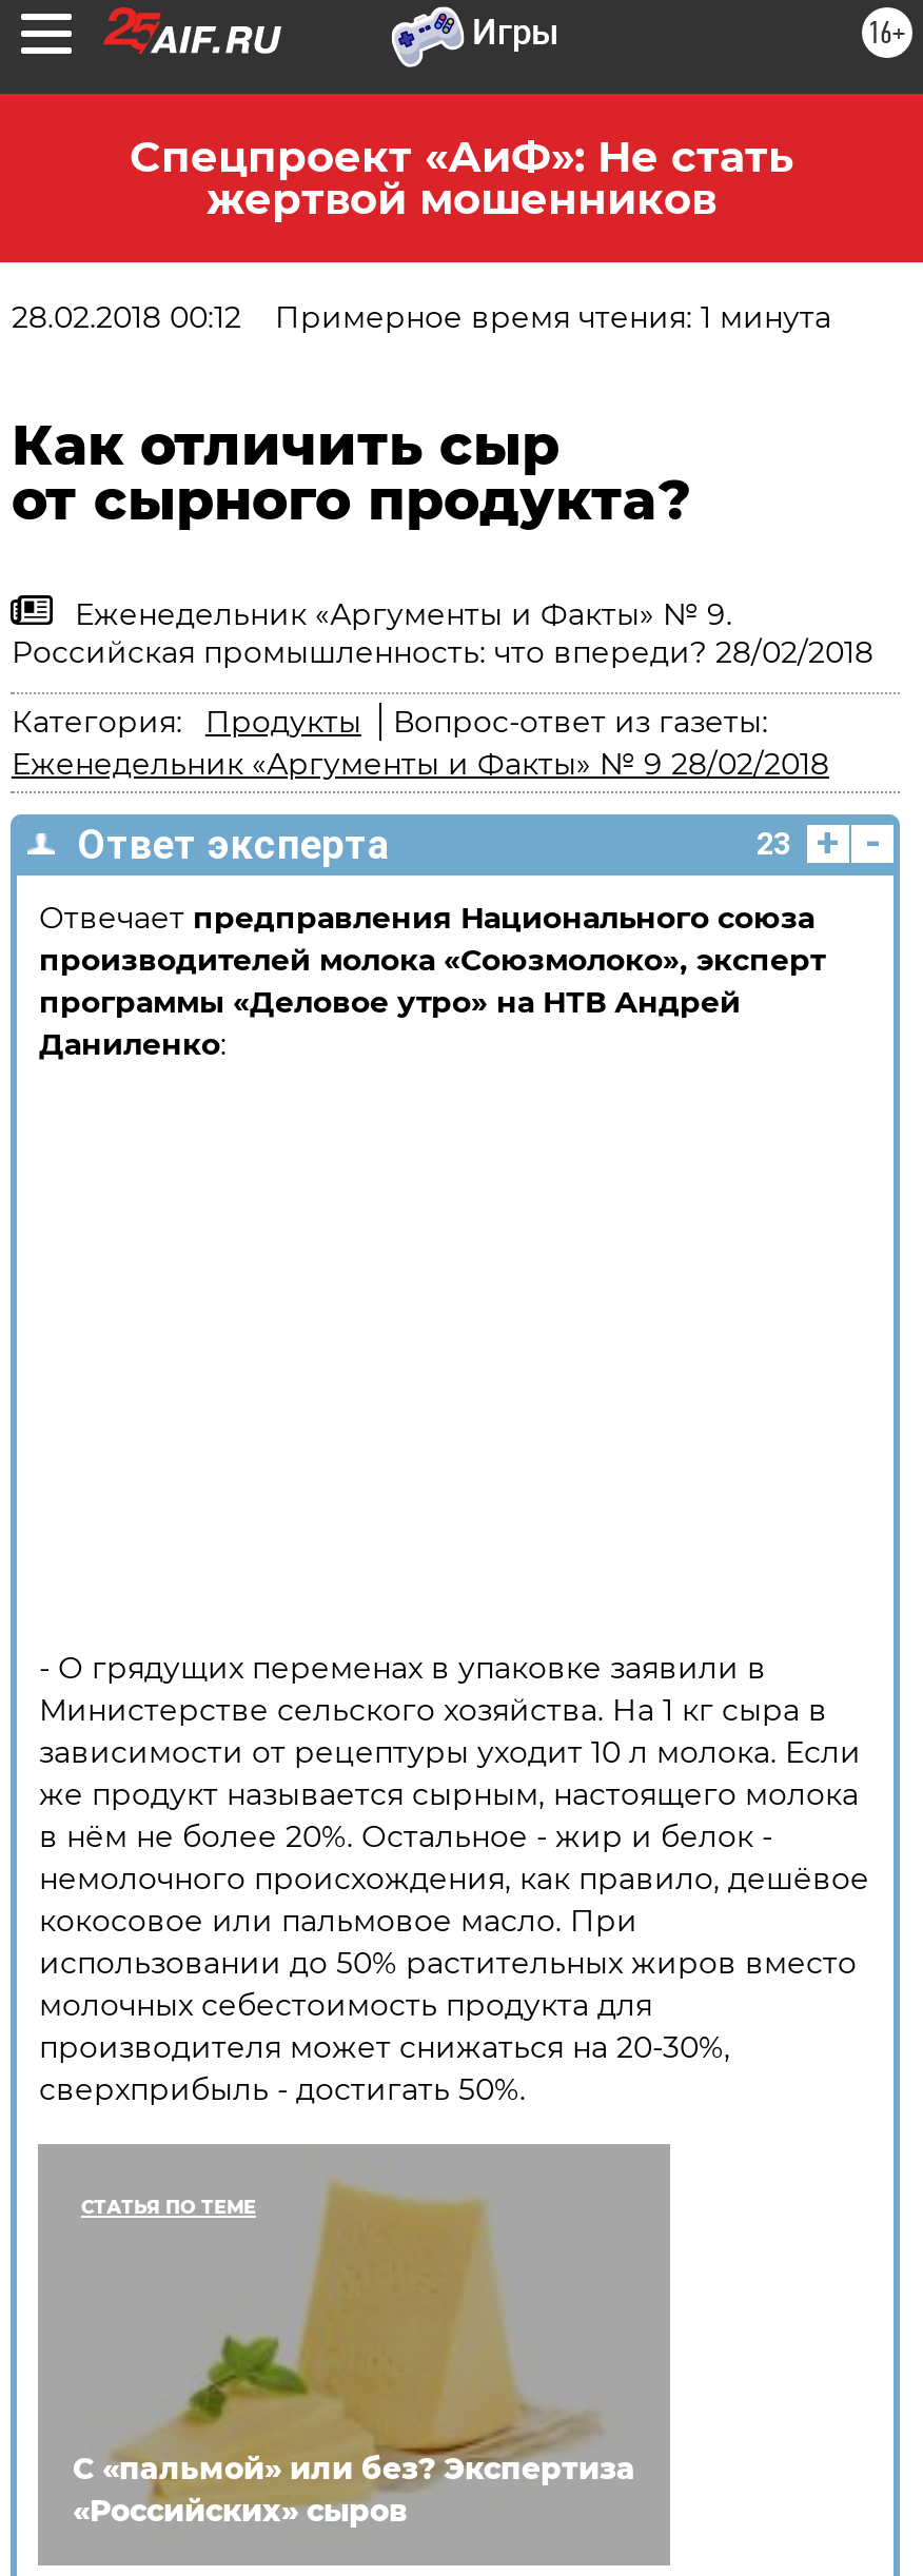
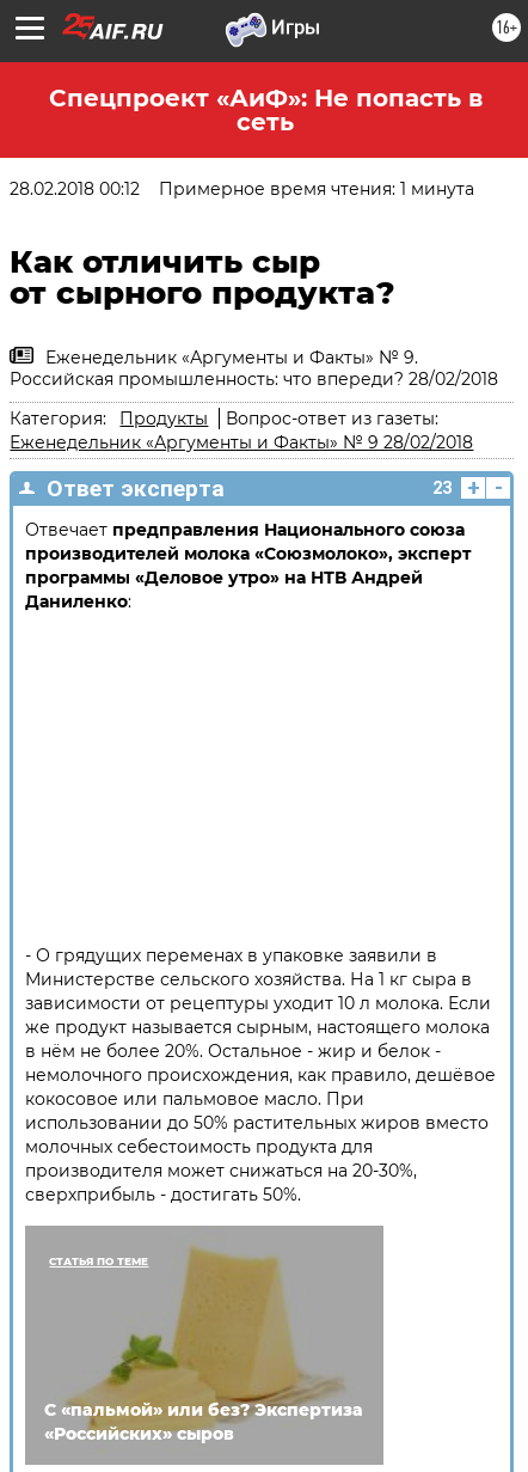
- Спецпроект «АиФ»: Не стать
- жертвой мошенников
+ Спецпроект «АиФ»: Не попасть в
+ сеть
